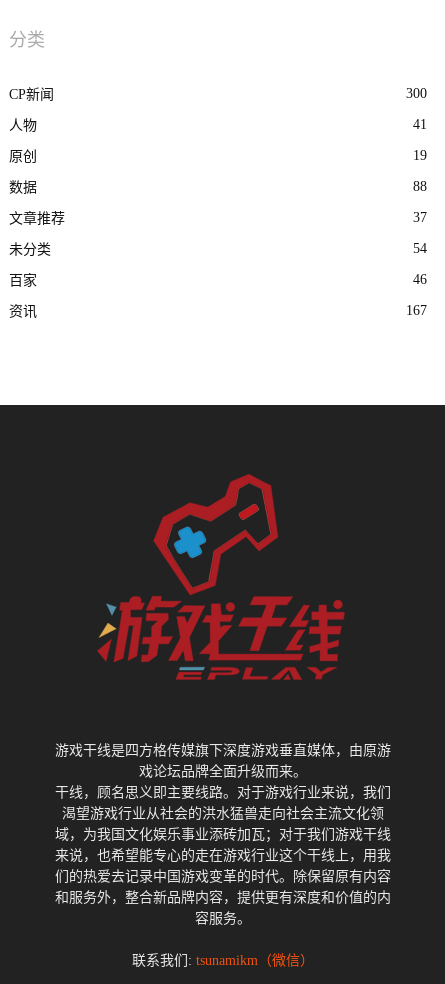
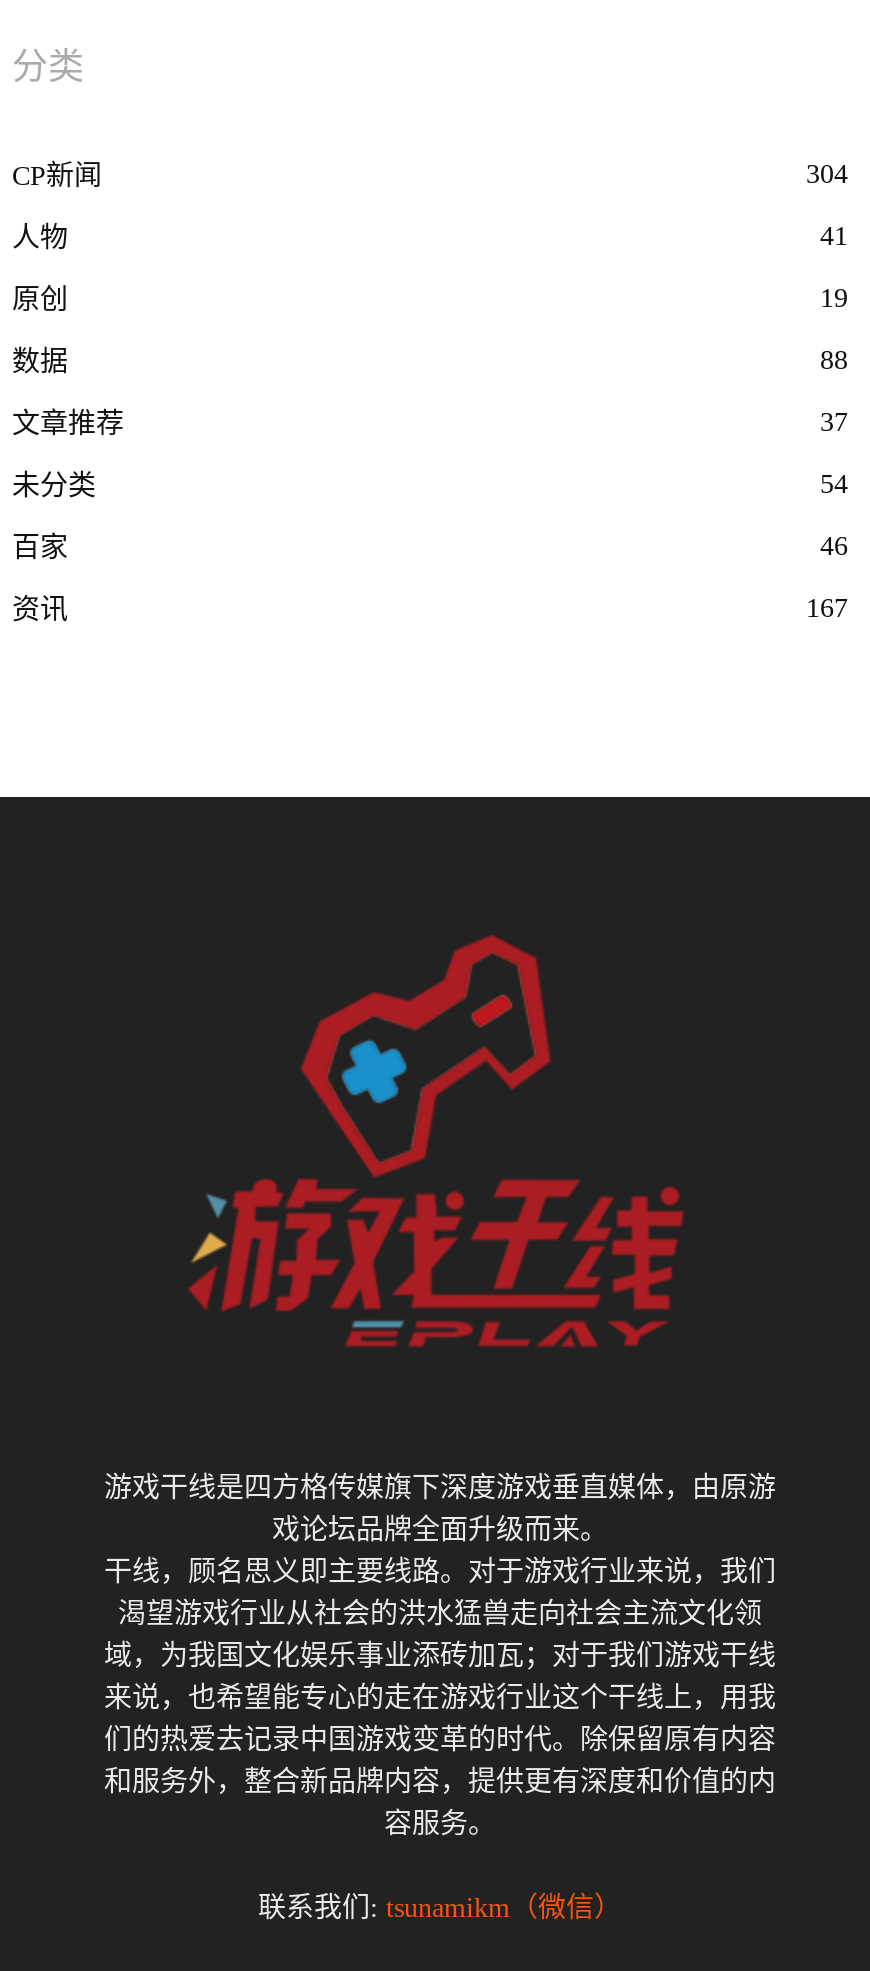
- 300
+ 304
